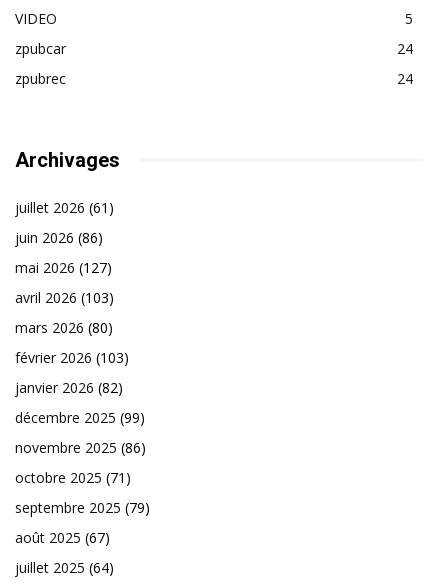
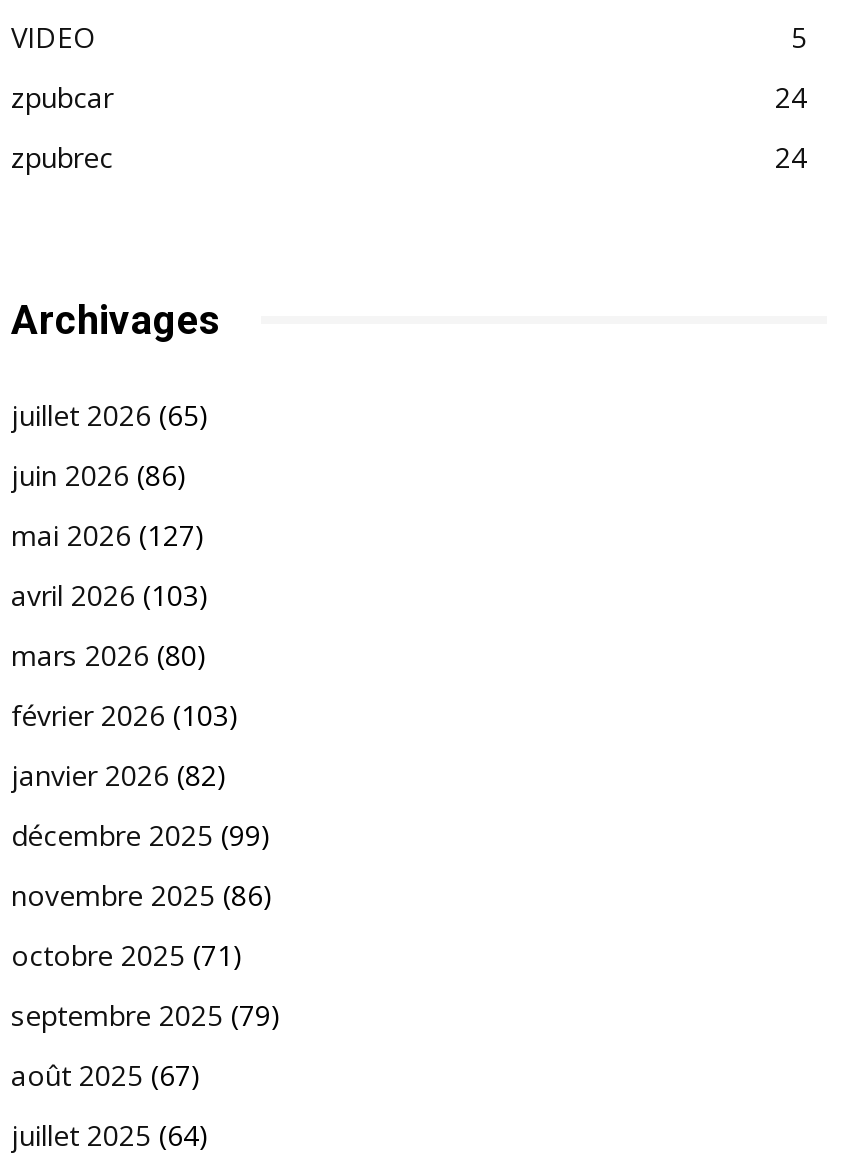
- juillet 2026 (61)
+ juillet 2026 (65)
